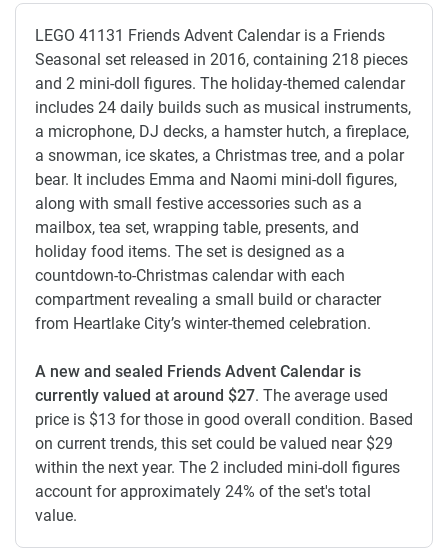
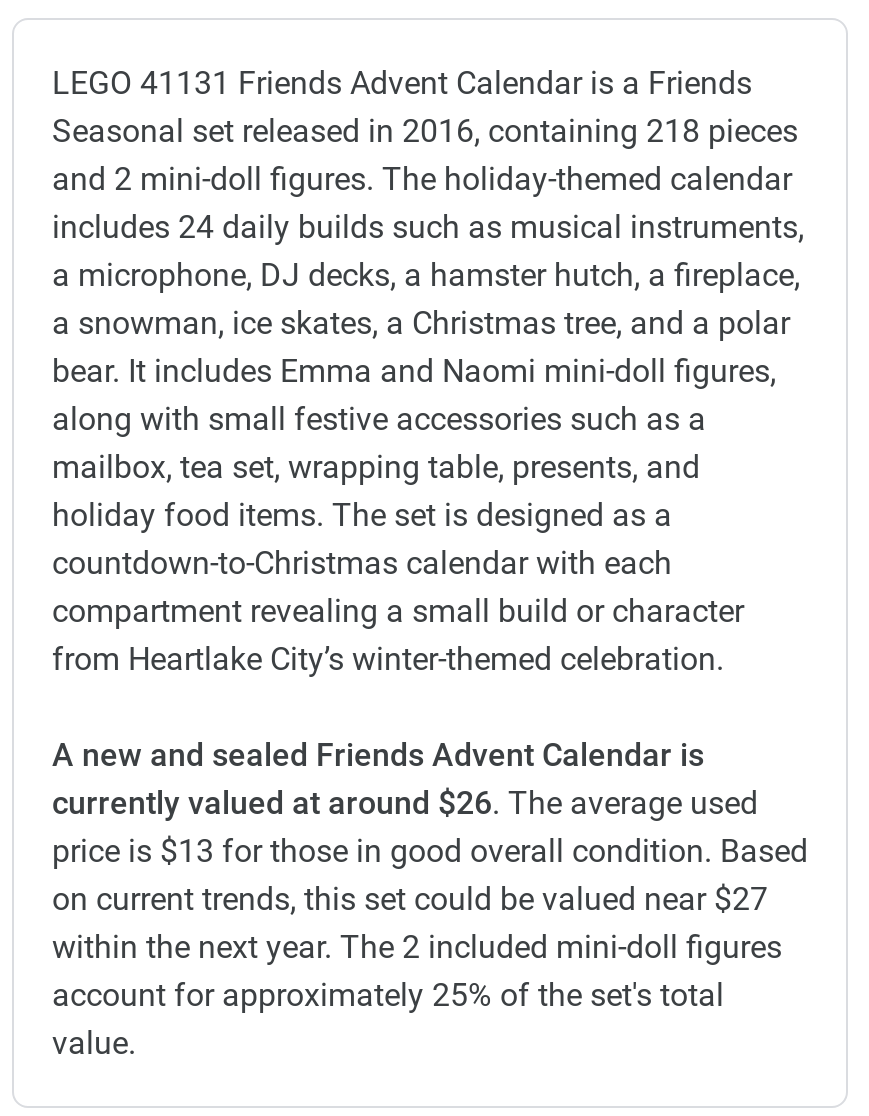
- currently valued at around $27. The average used
+ currently valued at around $26. The average used

- on current trends, this set could be valued near $29
+ on current trends, this set could be valued near $27

- account for approximately 24% of the set's total
+ account for approximately 25% of the set's total
